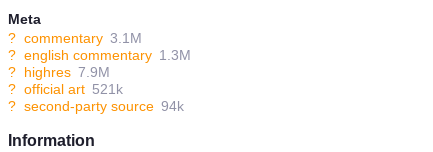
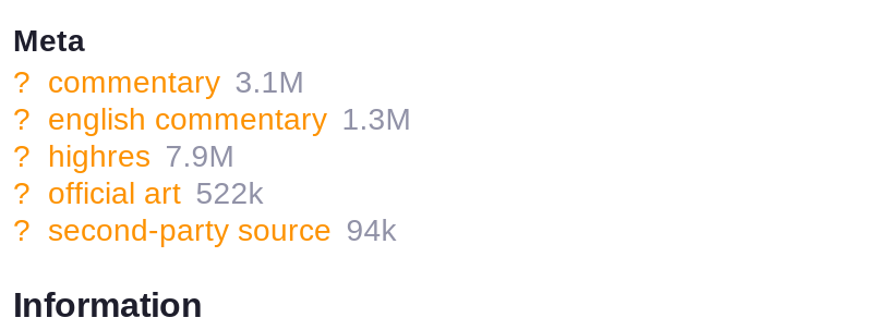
- ? official art 521k
+ ? official art 522k
